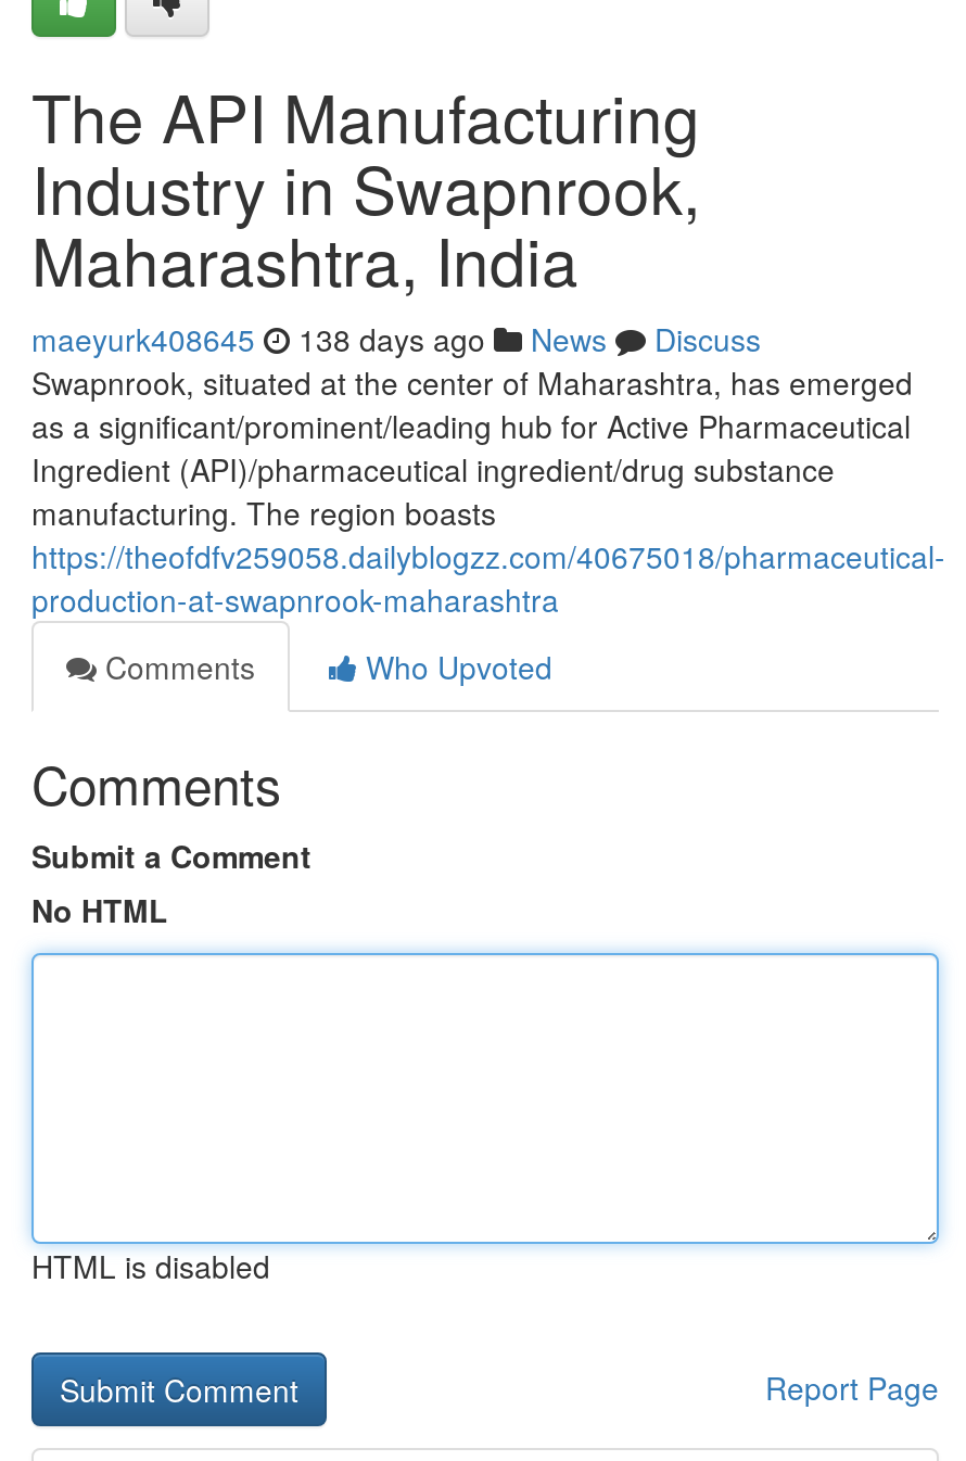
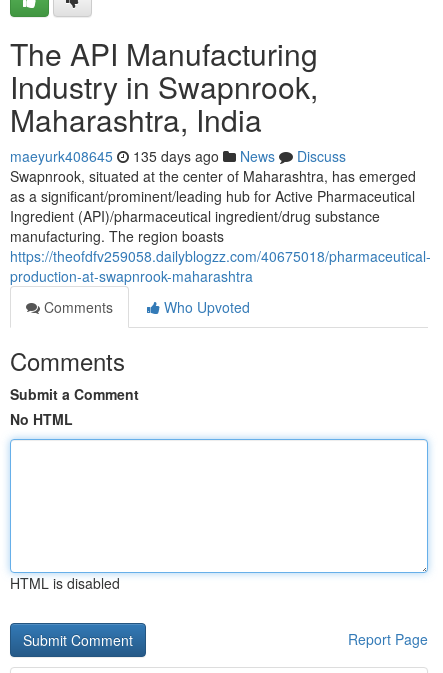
- maeyurk408645 138 days ago News Discuss
+ maeyurk408645 135 days ago News Discuss
